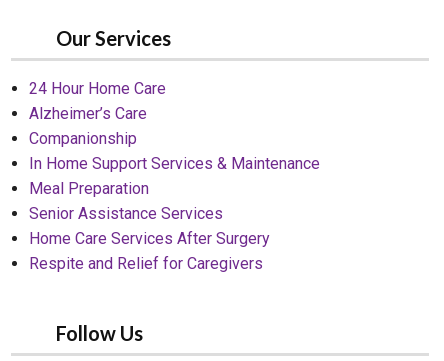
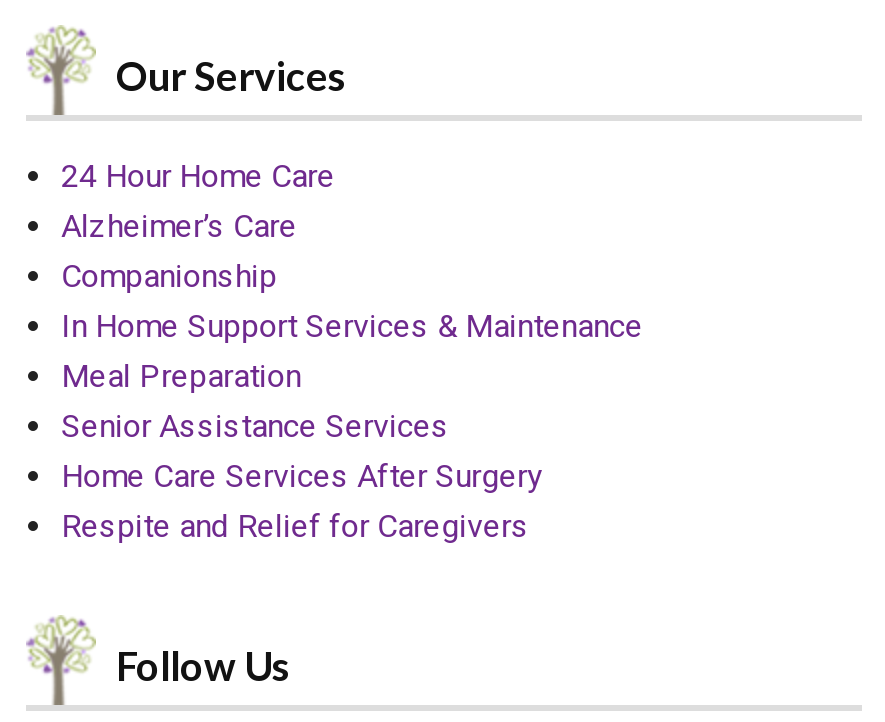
+ [image]

+ [image]
